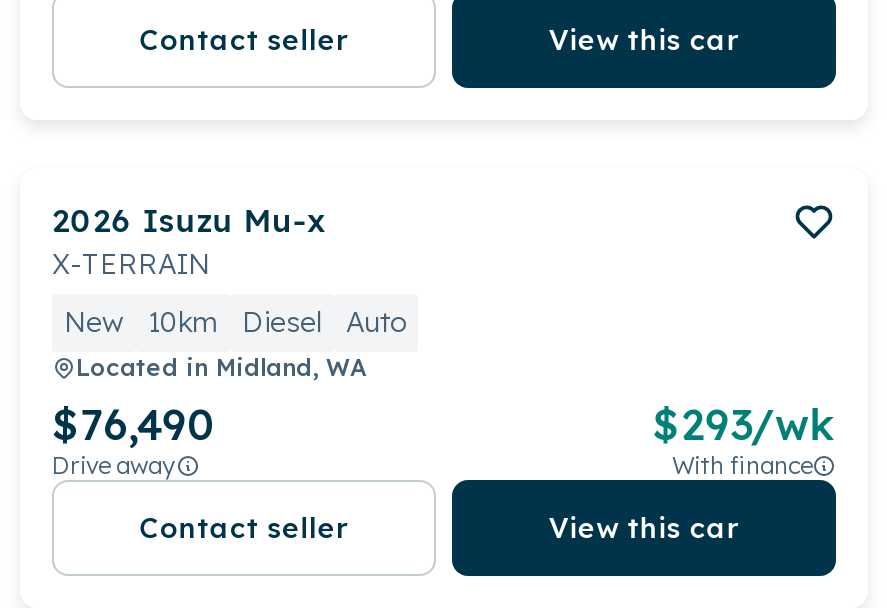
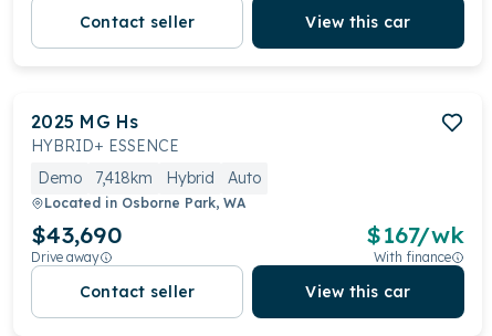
- 2026 Isuzu Mu-x
- X-TERRAIN
+ 2025 MG Hs
+ HYBRID+ ESSENCE

- New
- 10km
- Diesel
+ Demo
+ 7,418km
+ Hybrid

- Located in Midland, WA
- $76,490
+ Located in Osborne Park, WA
+ $43,690

- $293/wk
+ $167/wk
